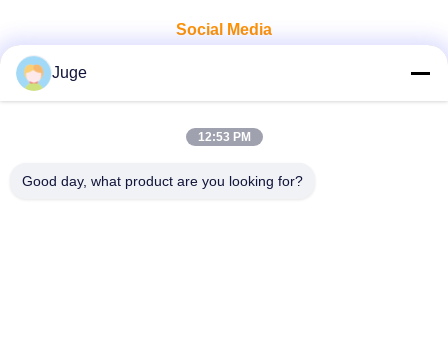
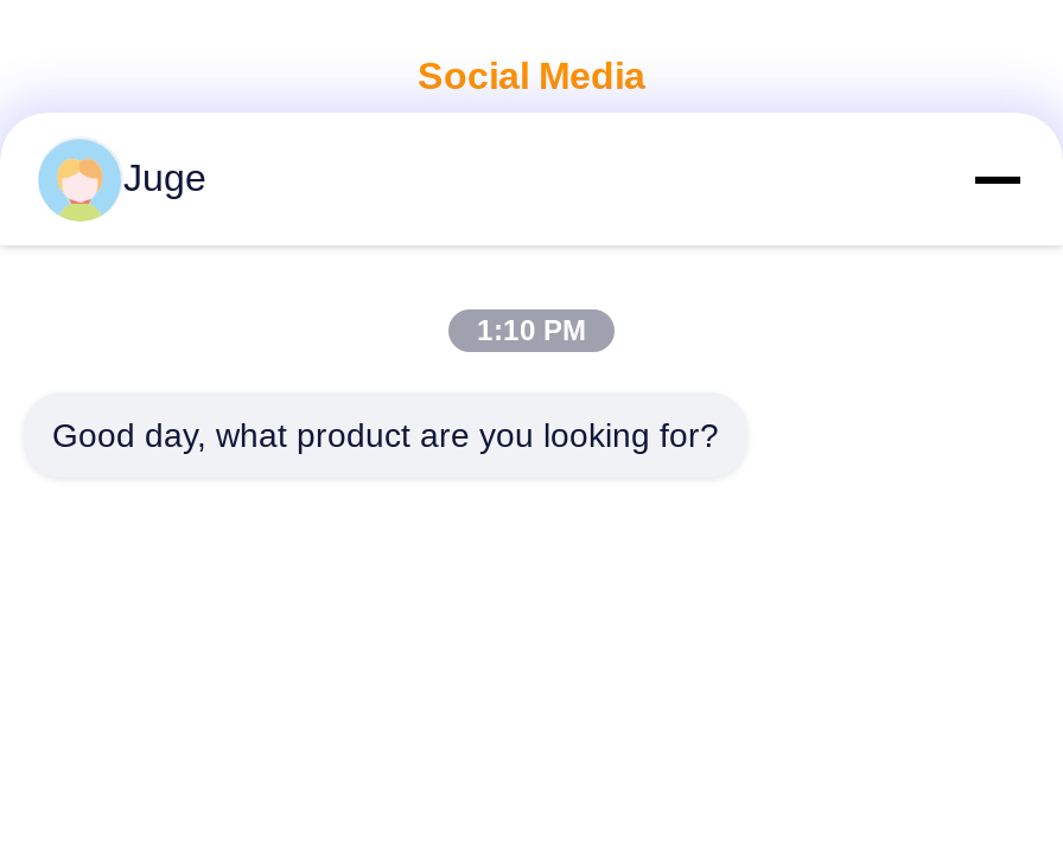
- 12:53 PM
+ 1:10 PM
